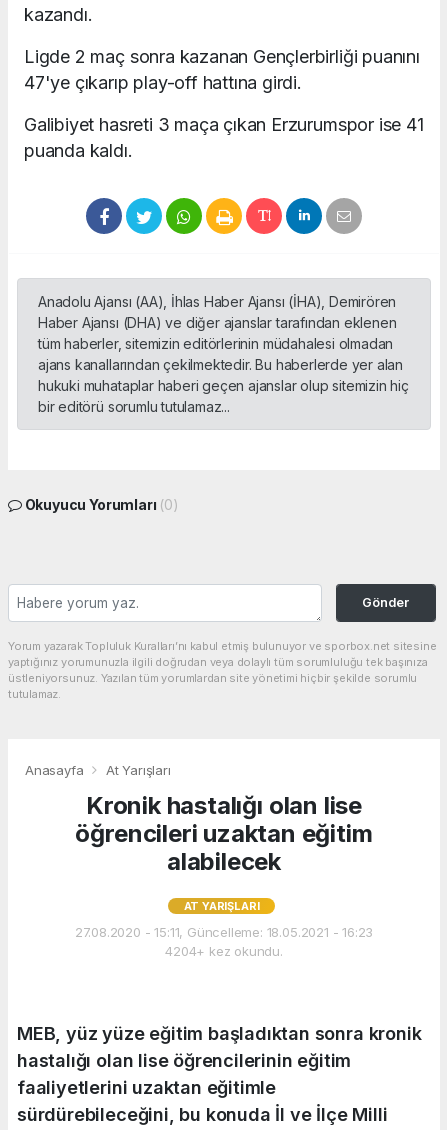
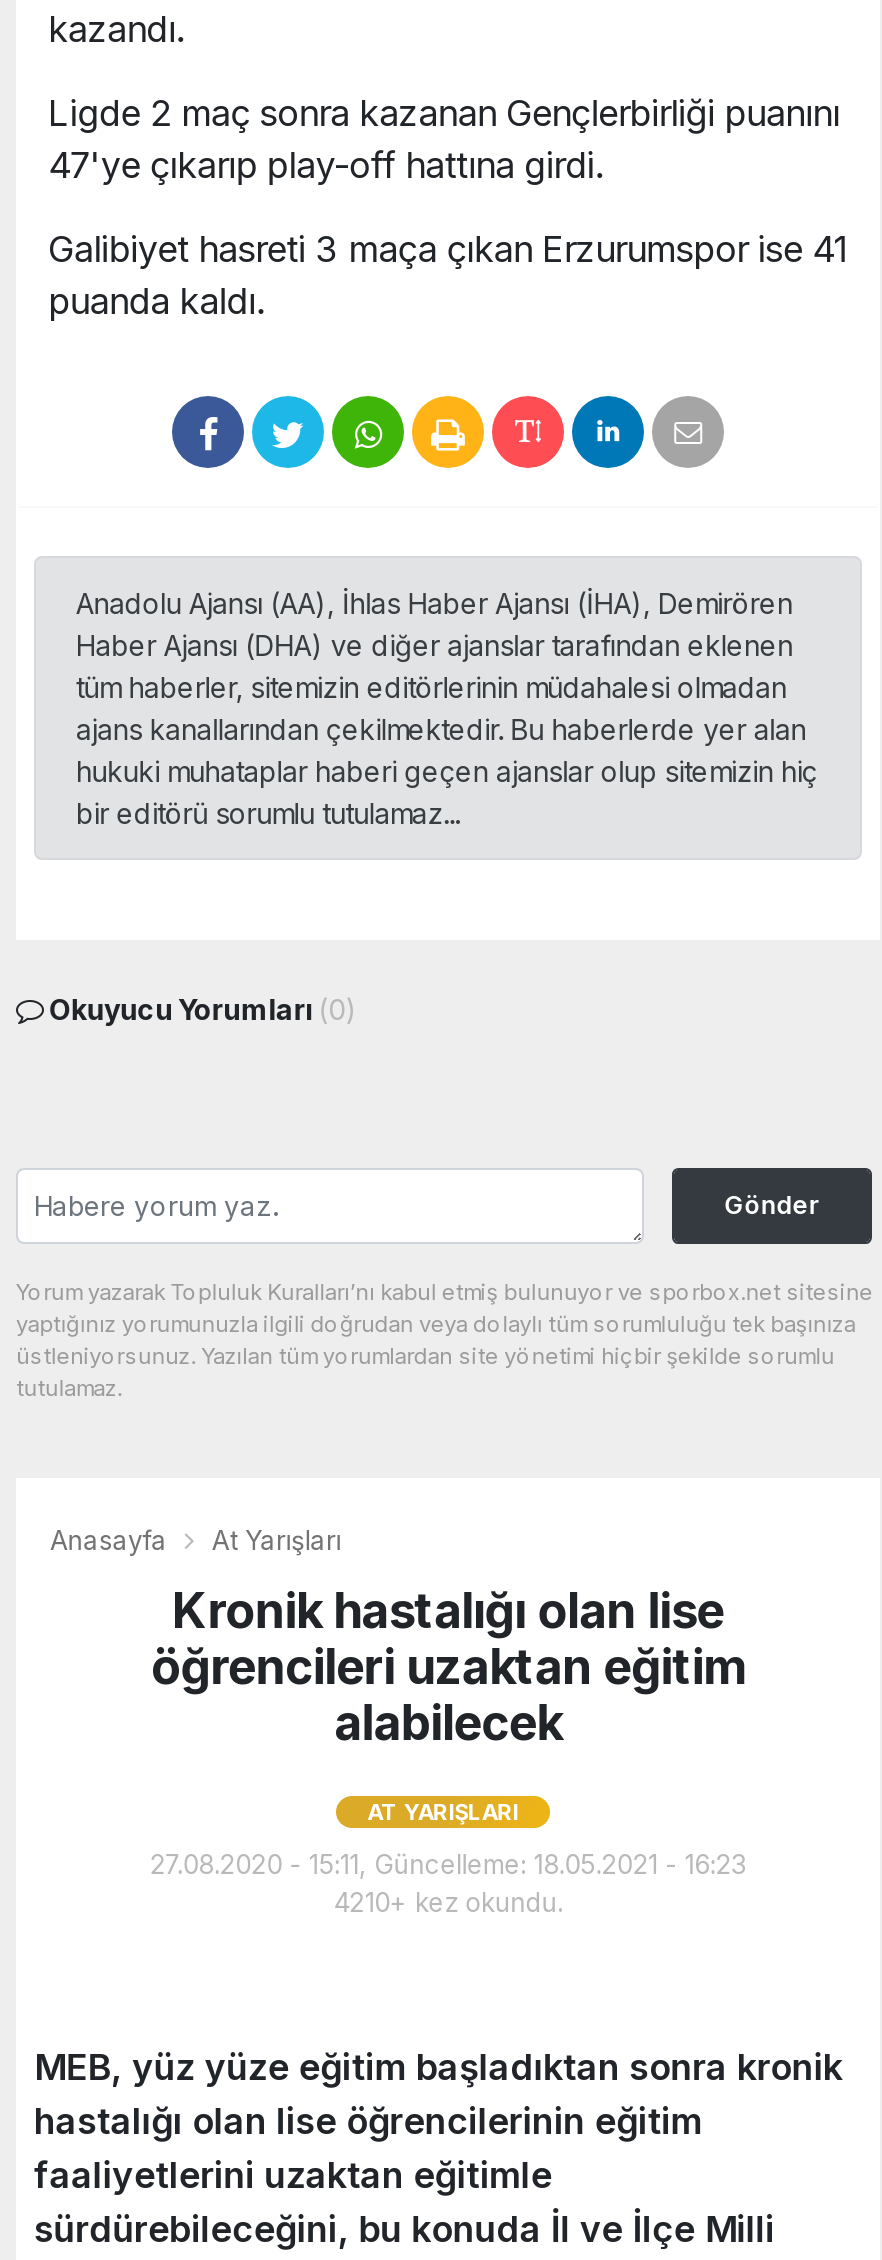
- 4204+ kez okundu.
+ 4210+ kez okundu.
